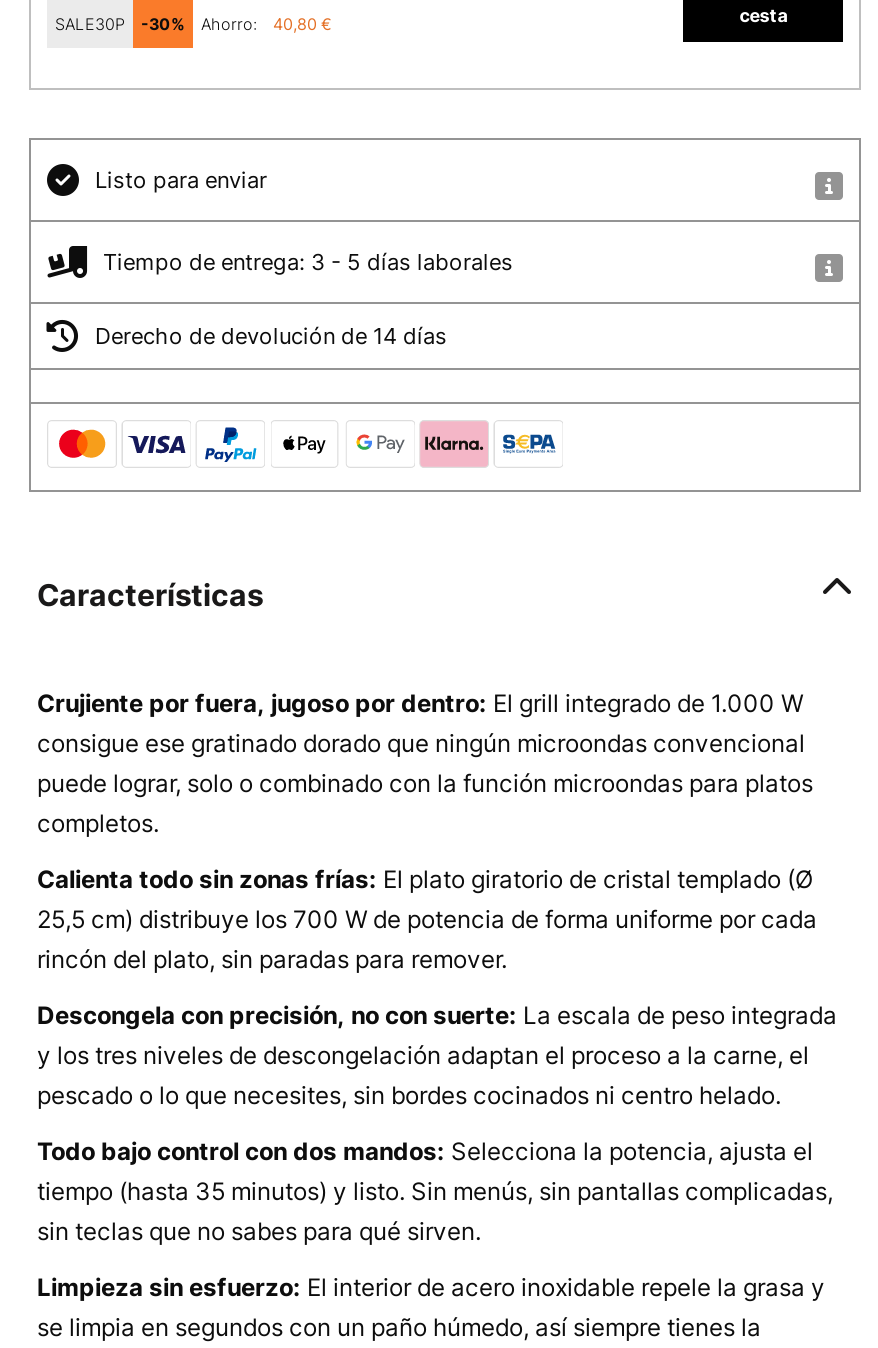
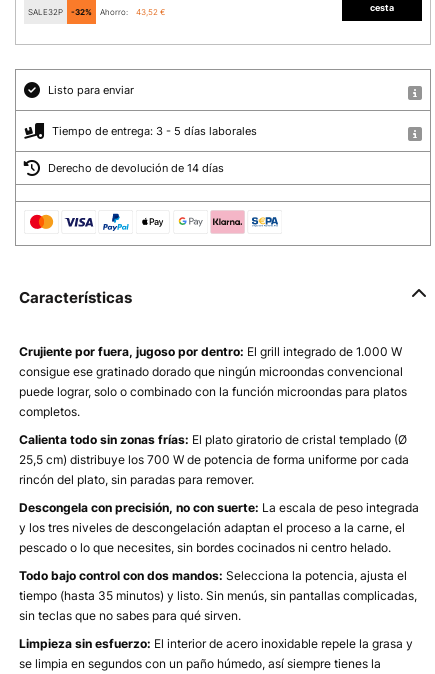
- SALE30P
- -30%
+ SALE32P
+ -32%

- 40,80 €
+ 43,52 €
